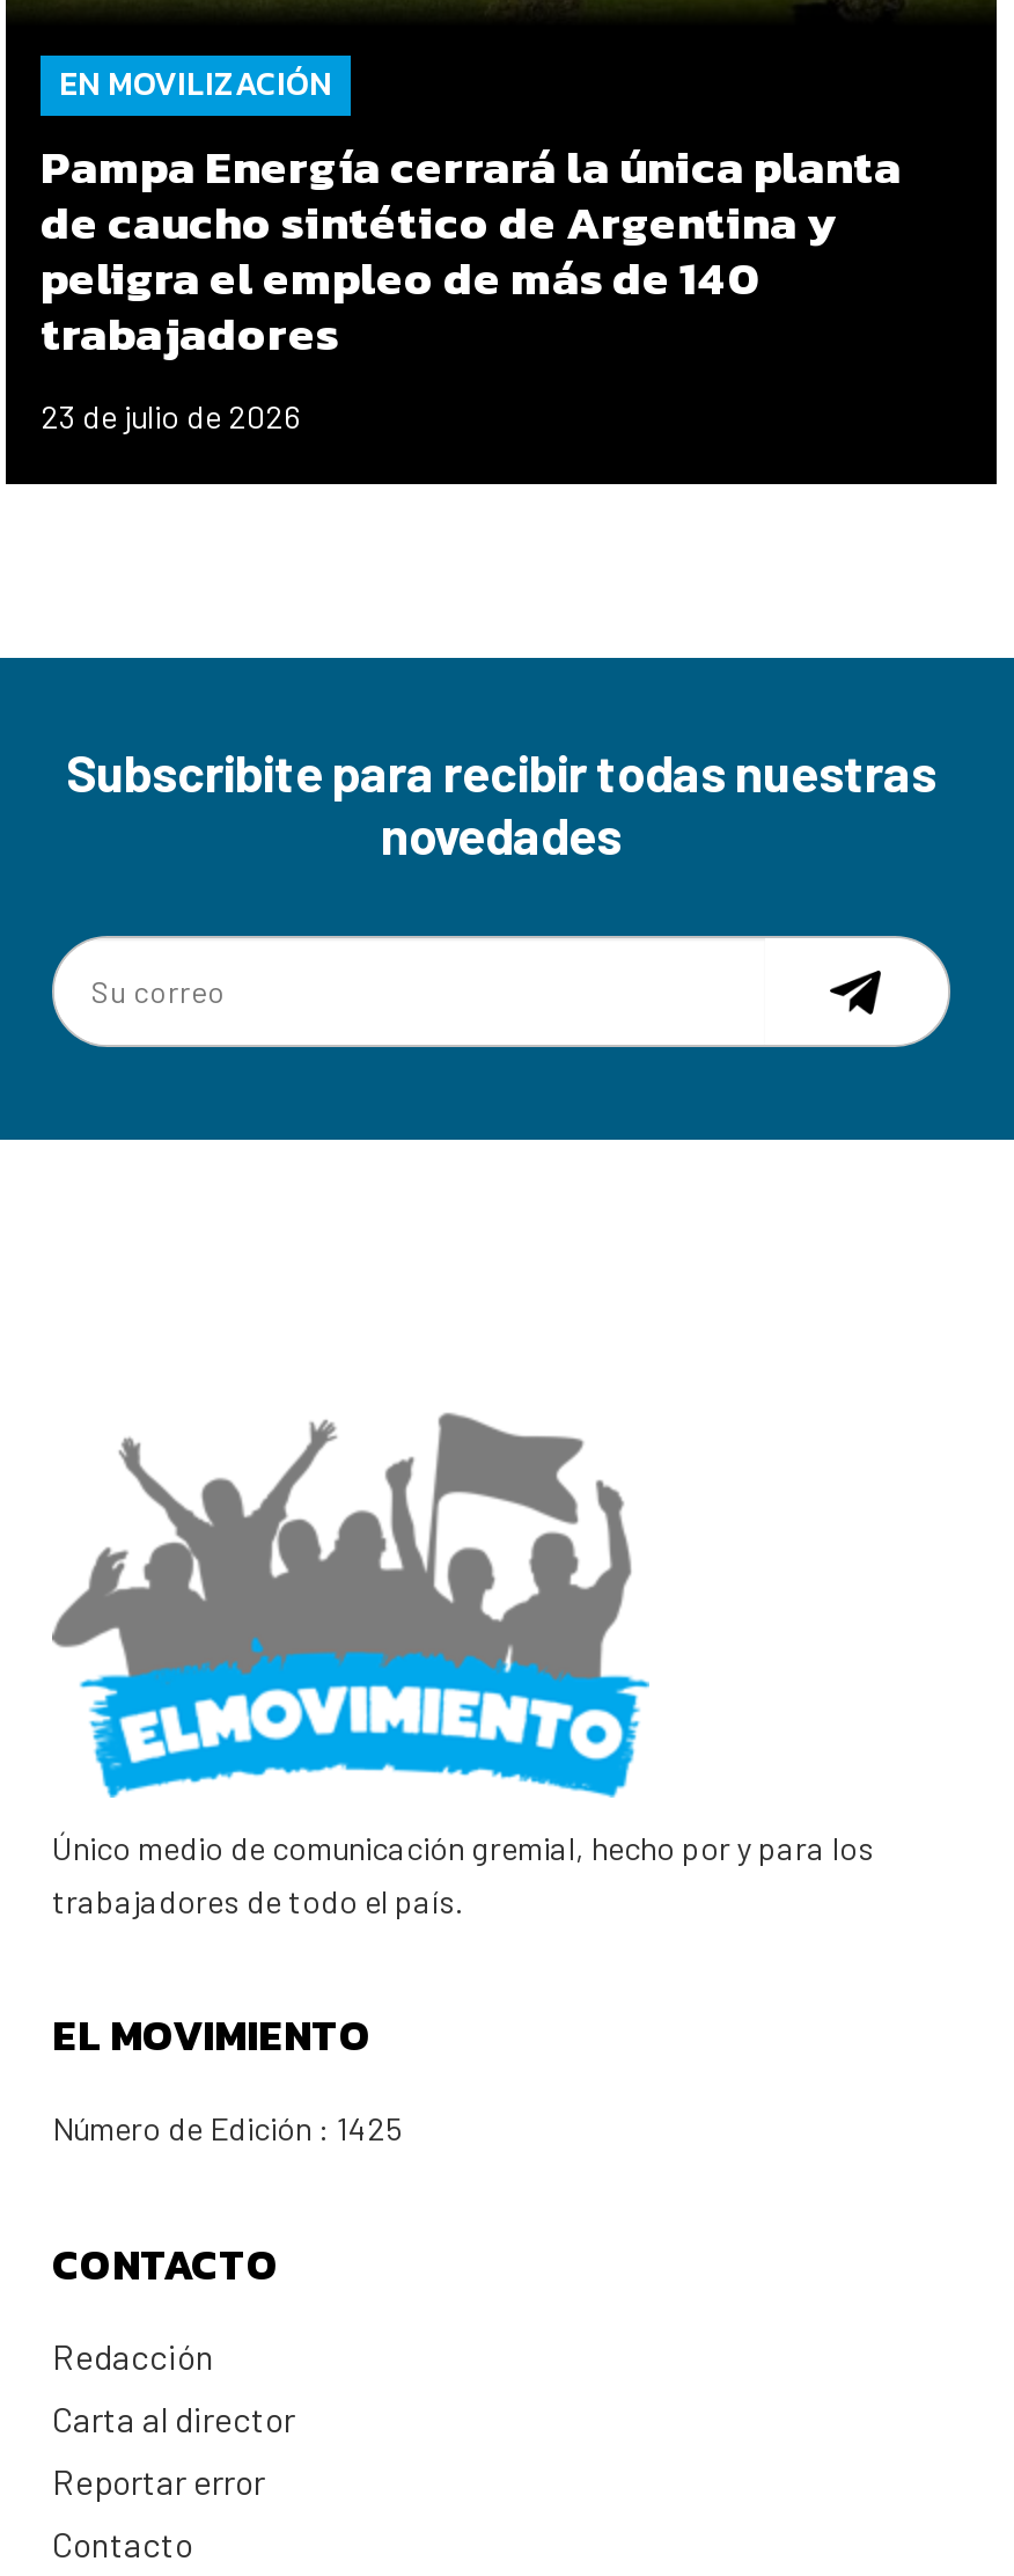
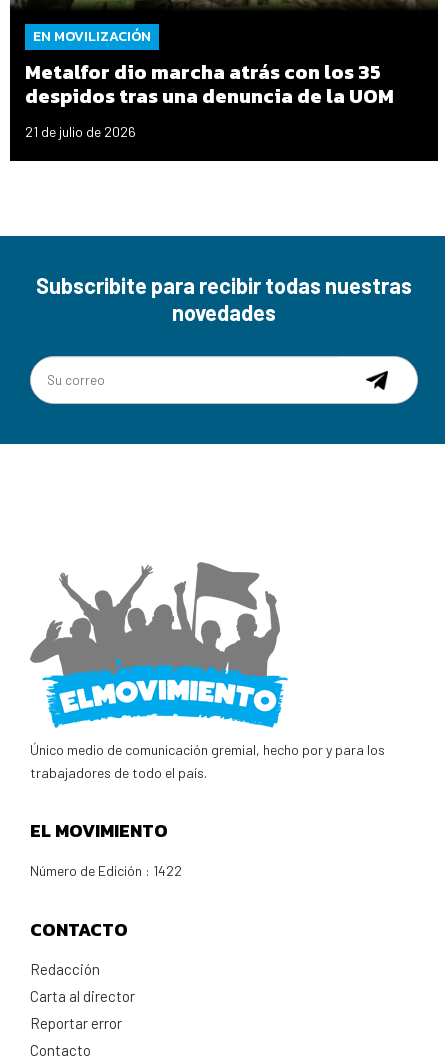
- Pampa Energía cerrará la única planta
- de caucho sintético de Argentina y
- peligra el empleo de más de 140
- trabajadores
- 23 de julio de 2026
+ Metalfor dio marcha atrás con los 35
+ despidos tras una denuncia de la UOM
+ 21 de julio de 2026

- Número de Edición : 1425
+ Número de Edición : 1422
